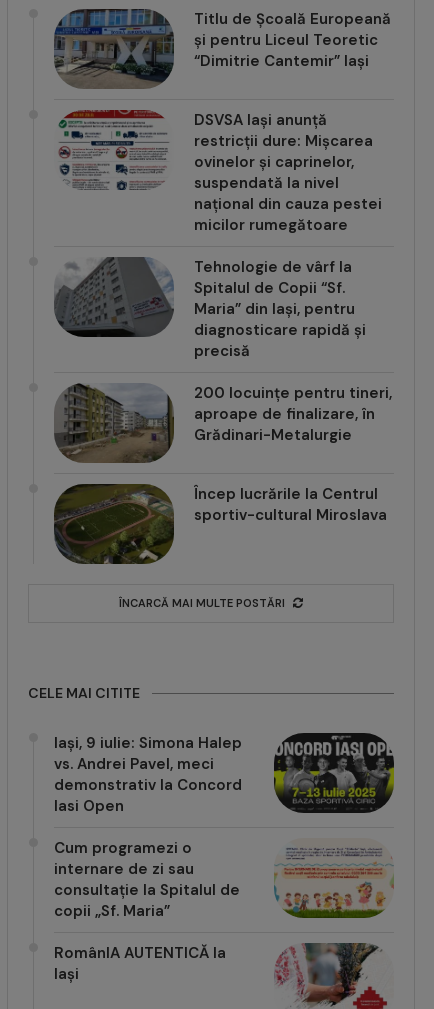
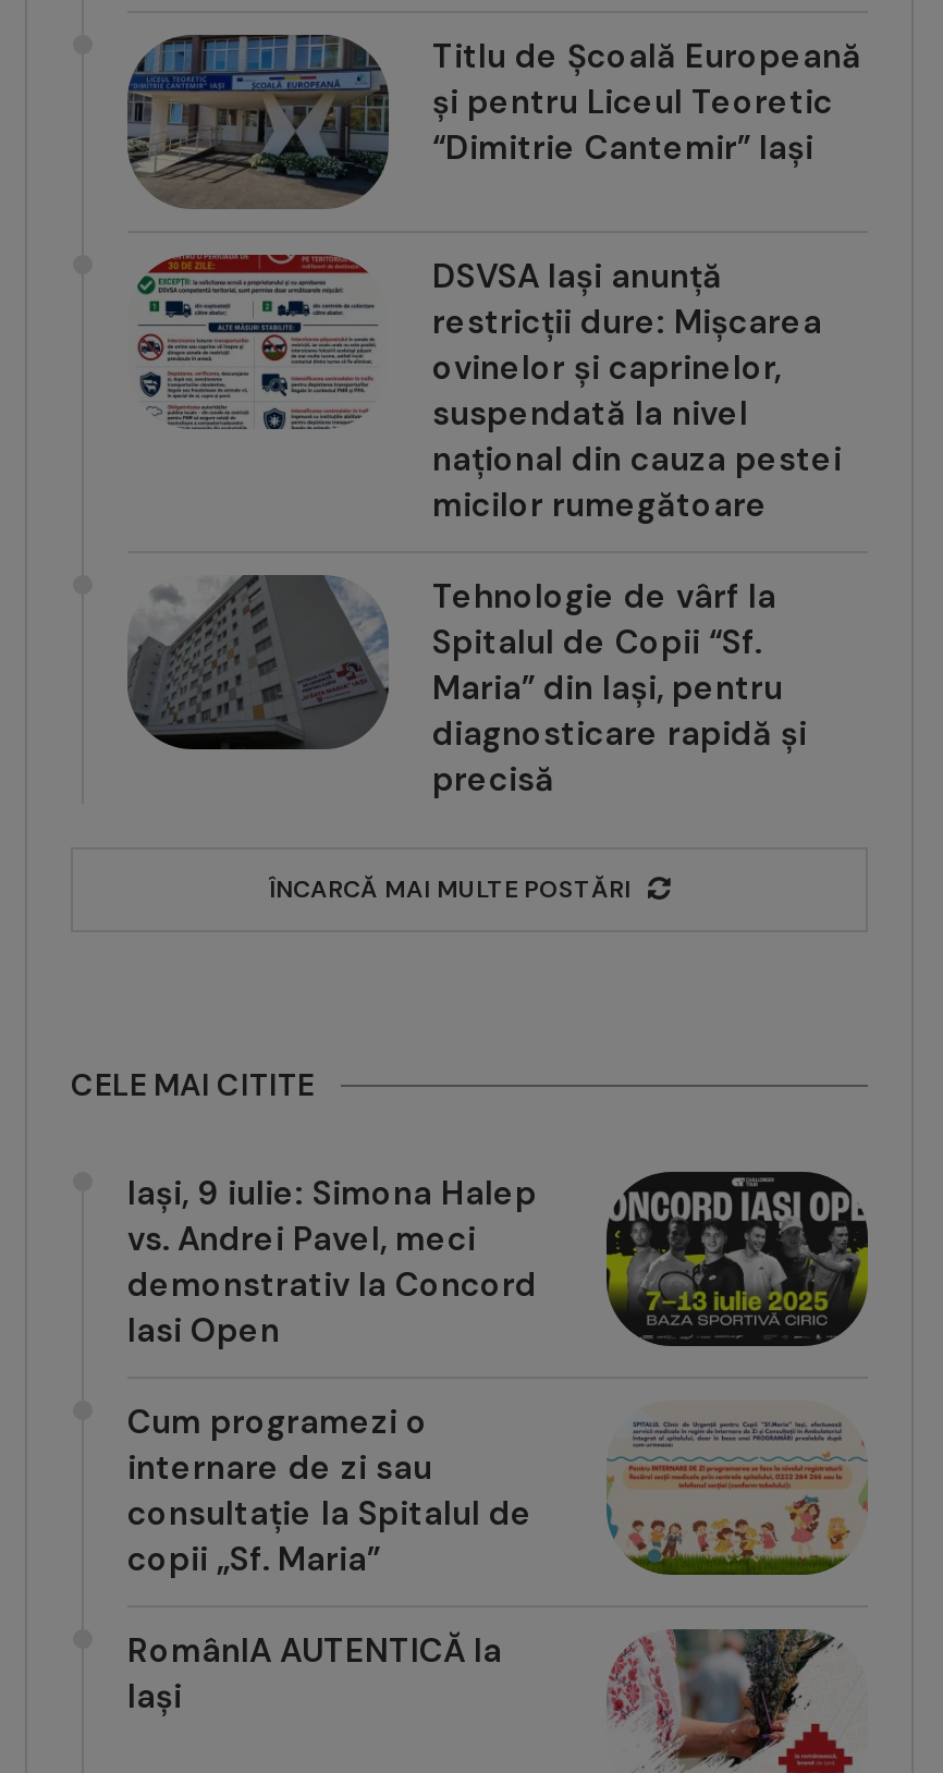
- [image]
- 200 locuințe pentru tineri,
- aproape de finalizare, în
- Grădinari-Metalurgie
- Încep lucrările la Centrul
- sportiv-cultural Miroslava

- [image]
